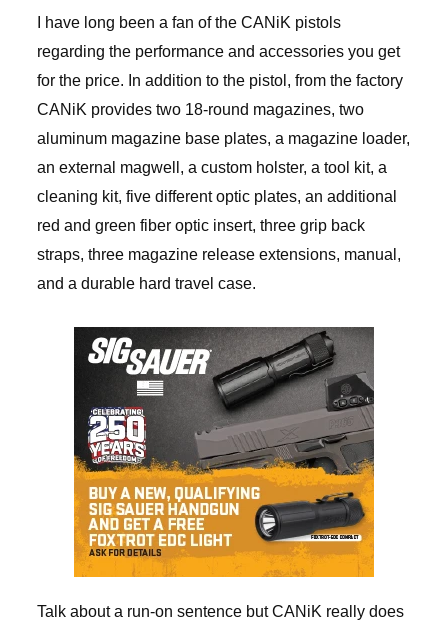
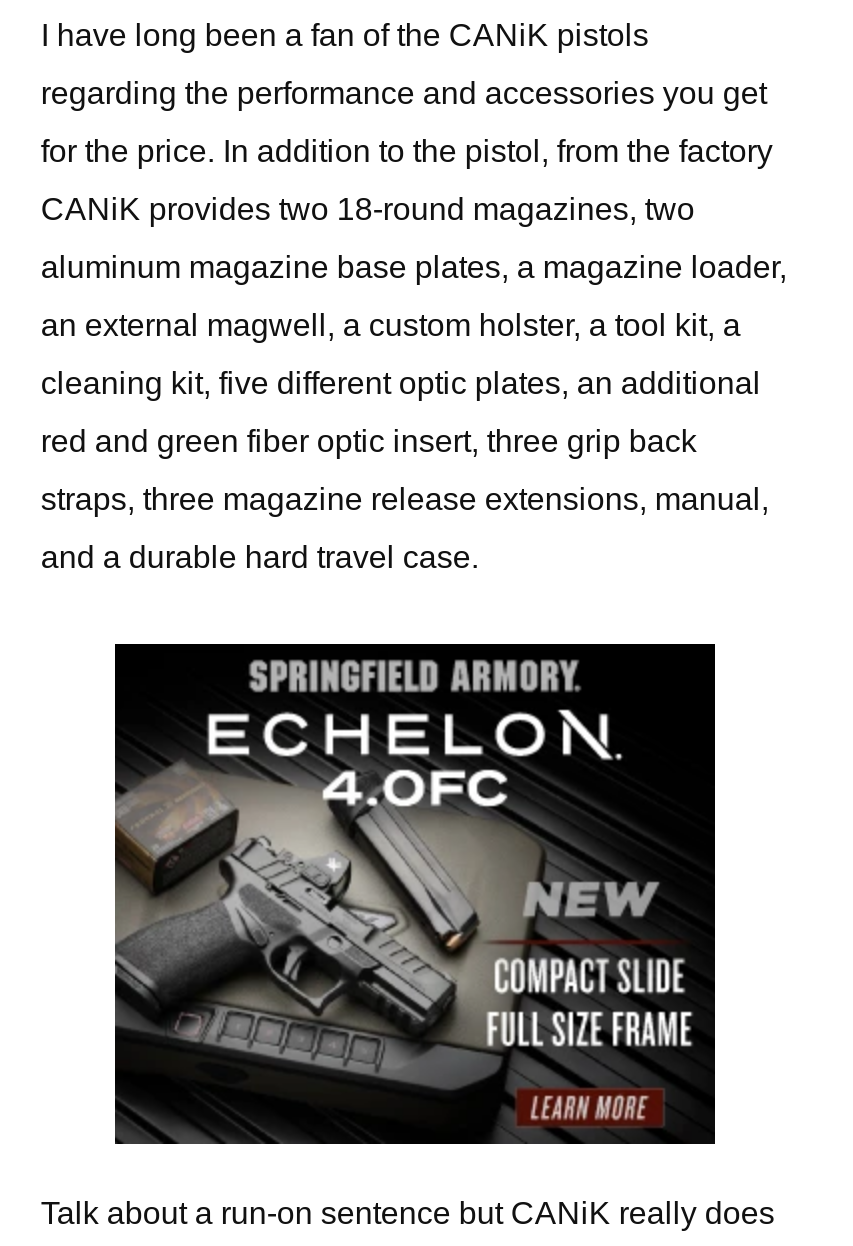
- [image]
+ [image]
